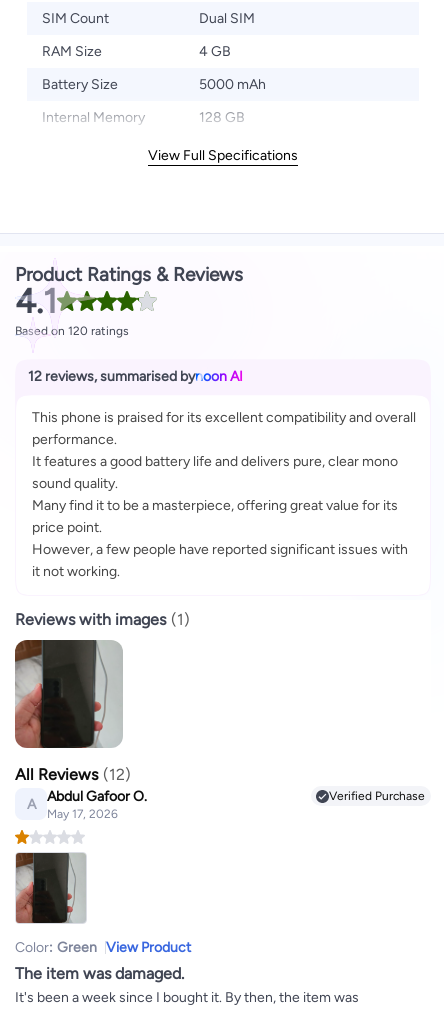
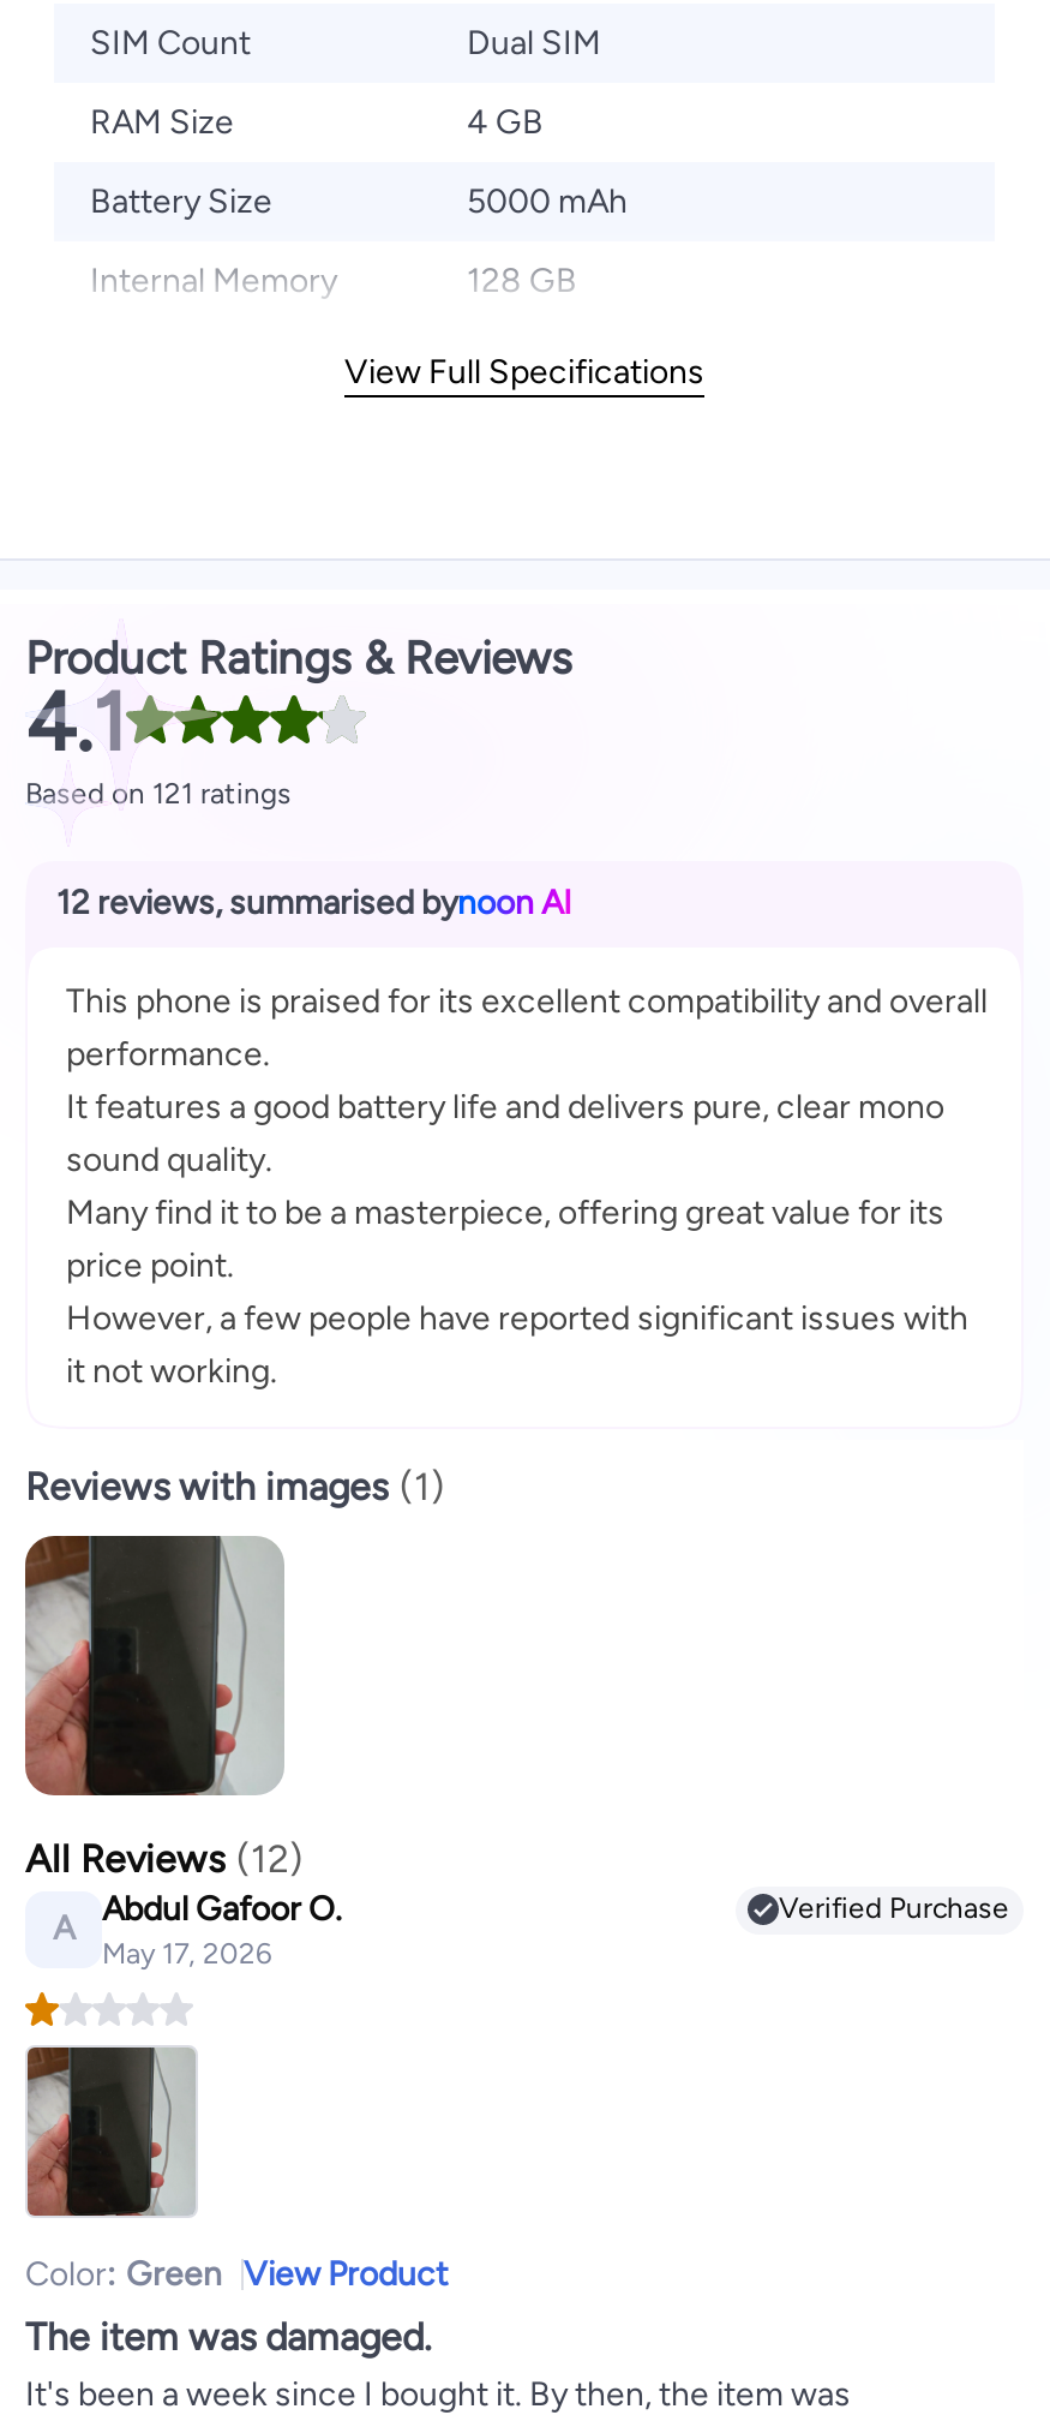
- Based on 120 ratings
+ Based on 121 ratings
